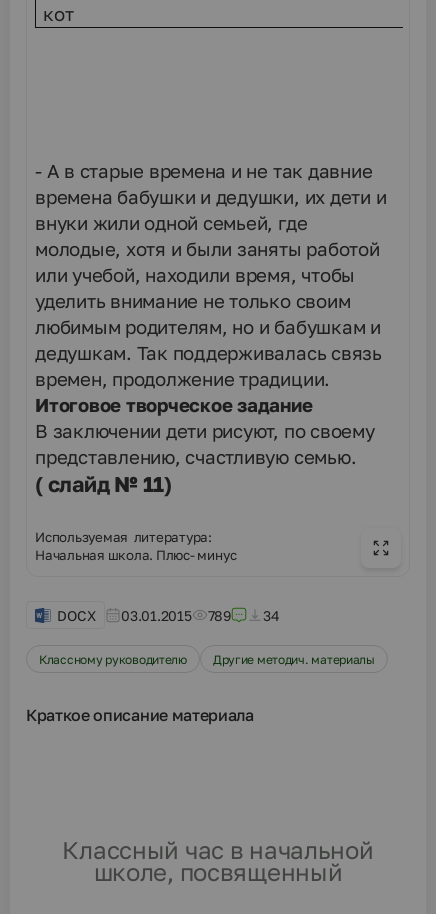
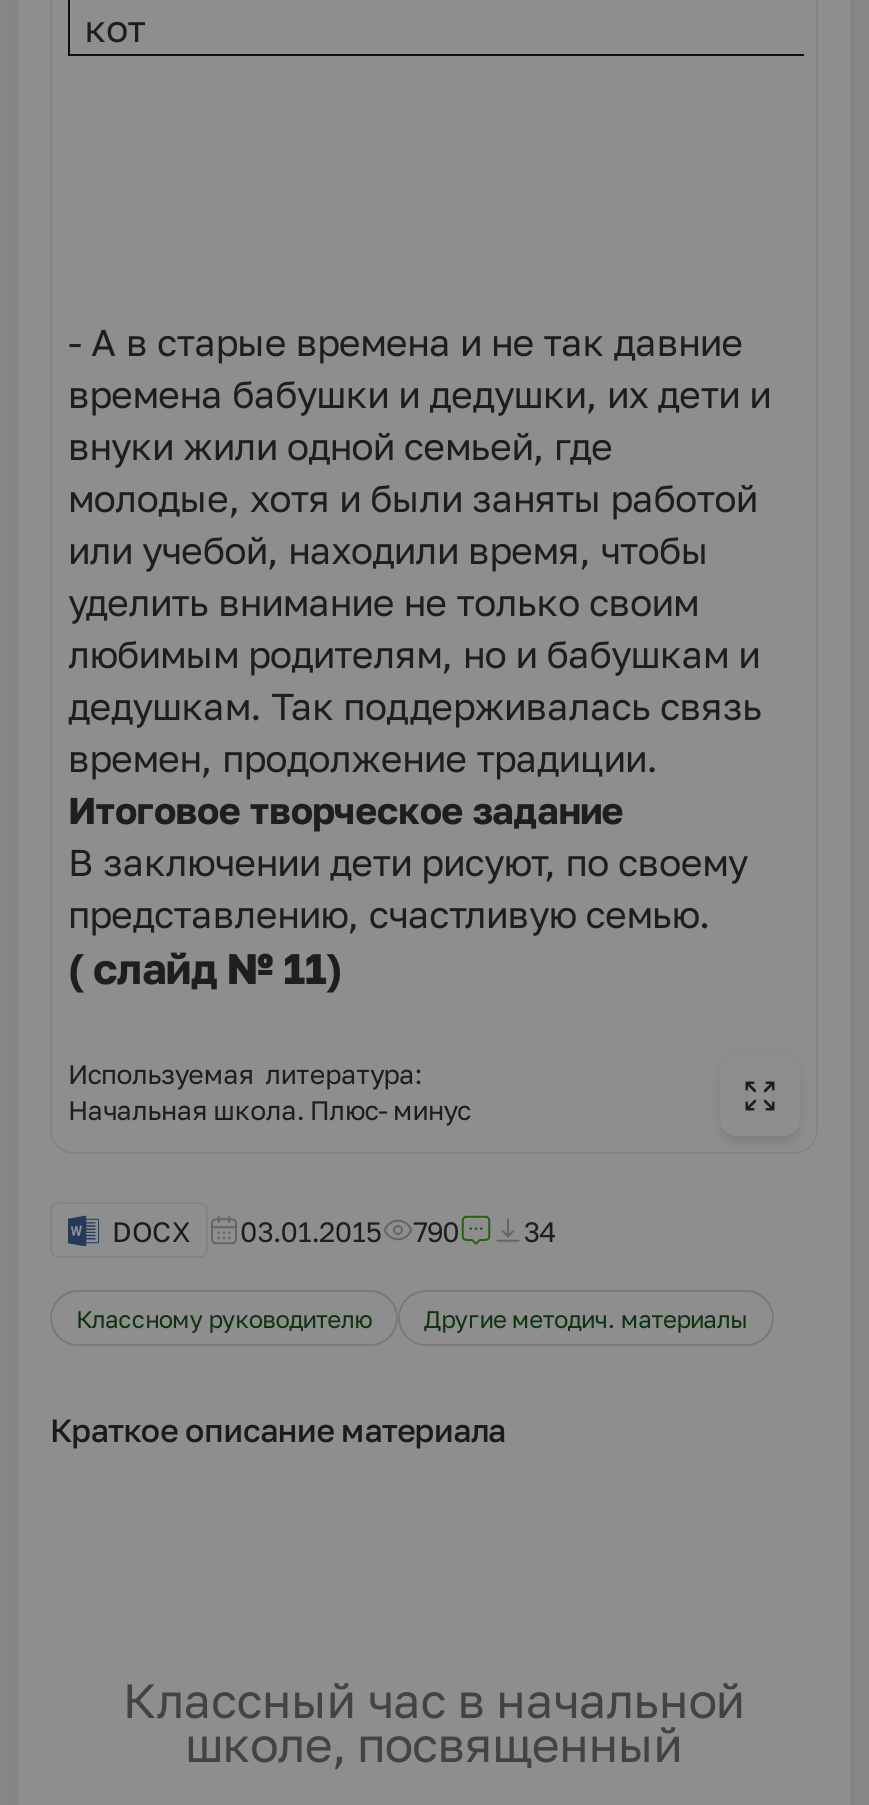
- DOCX 03.01.2015 789 34
+ DOCX 03.01.2015 790 34
